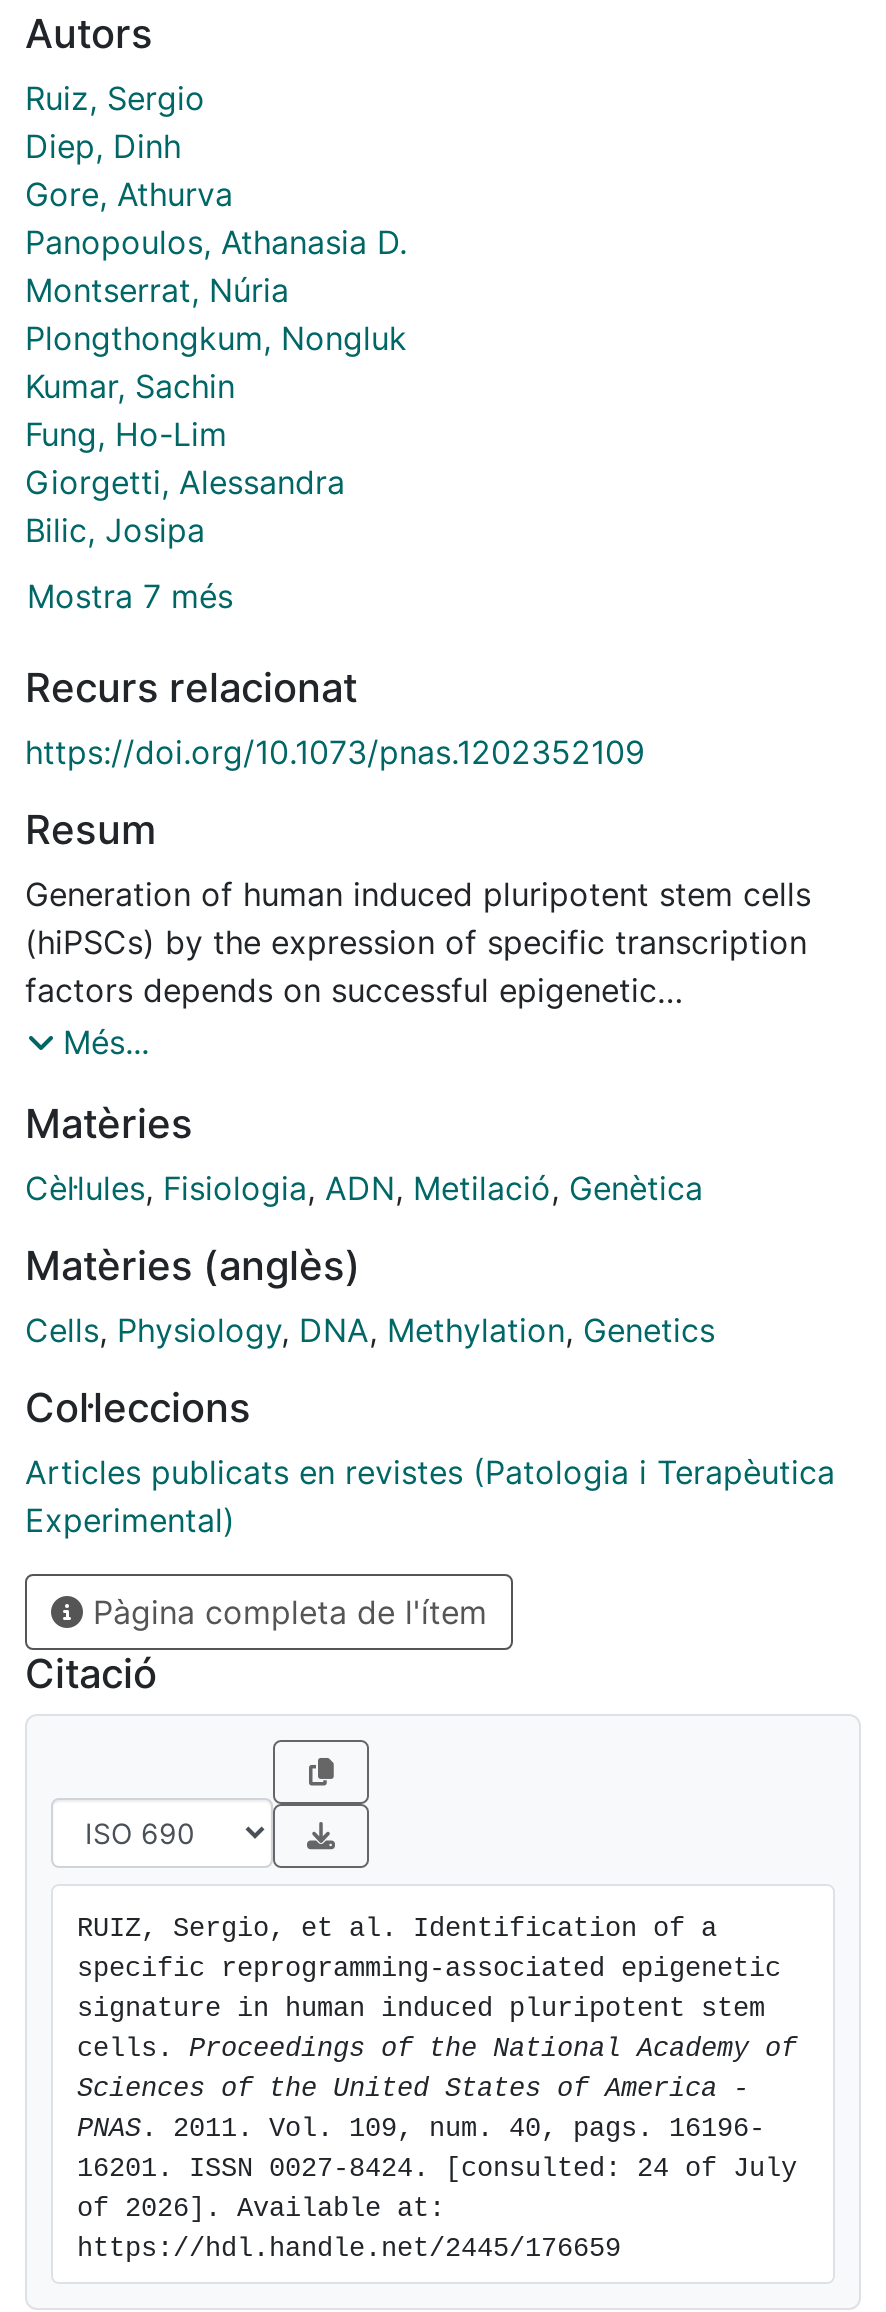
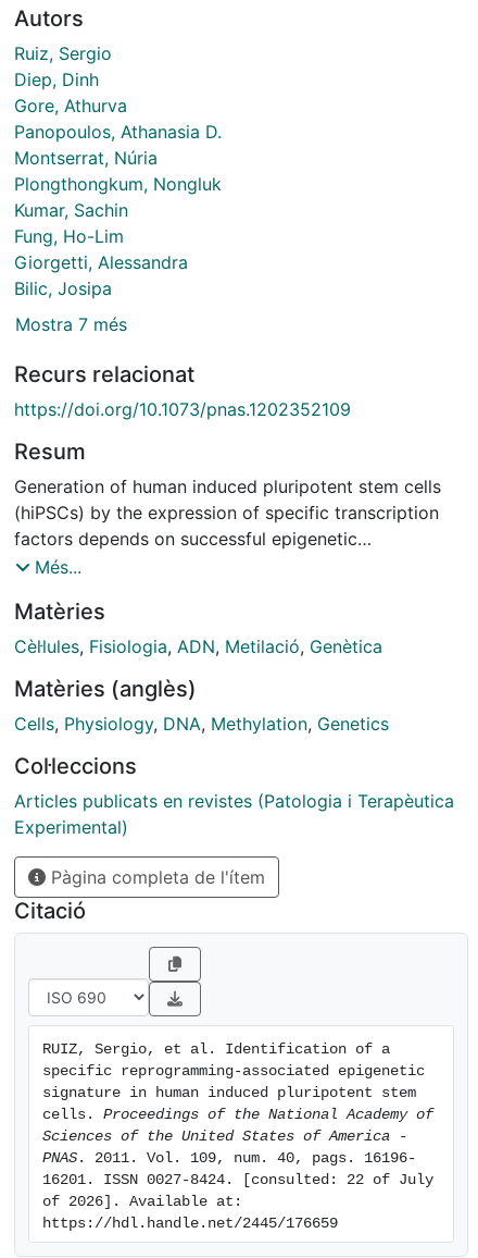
- 16201. ISSN 0027-8424. [consulted: 24 of July
+ 16201. ISSN 0027-8424. [consulted: 22 of July
